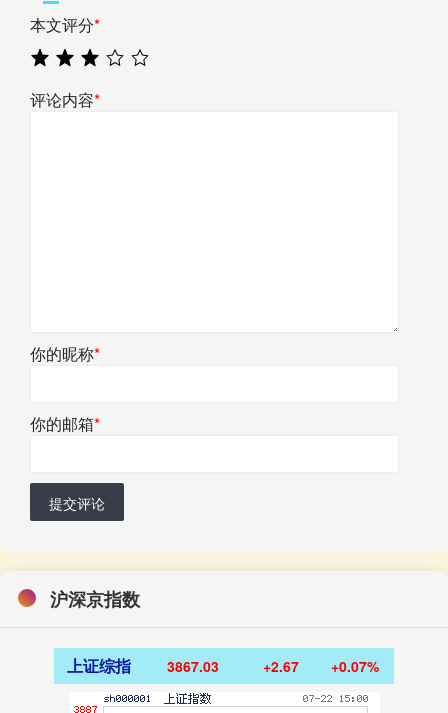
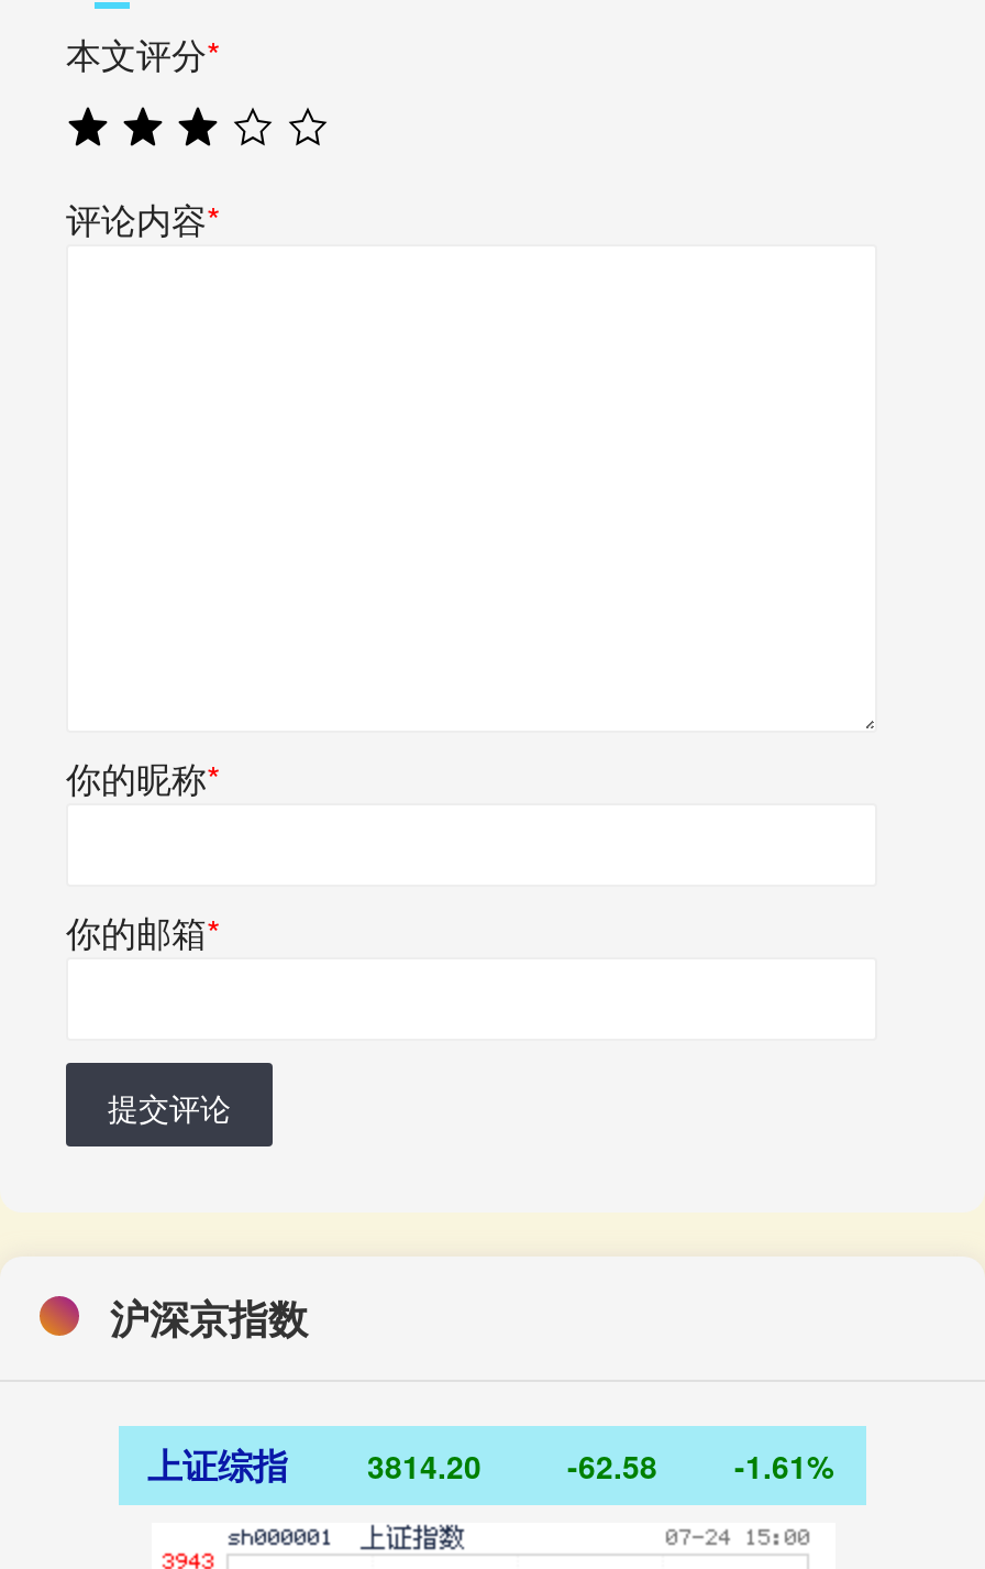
- 3867.03
+ 3814.20

- +2.67
+ -62.58

- +0.07%
+ -1.61%
